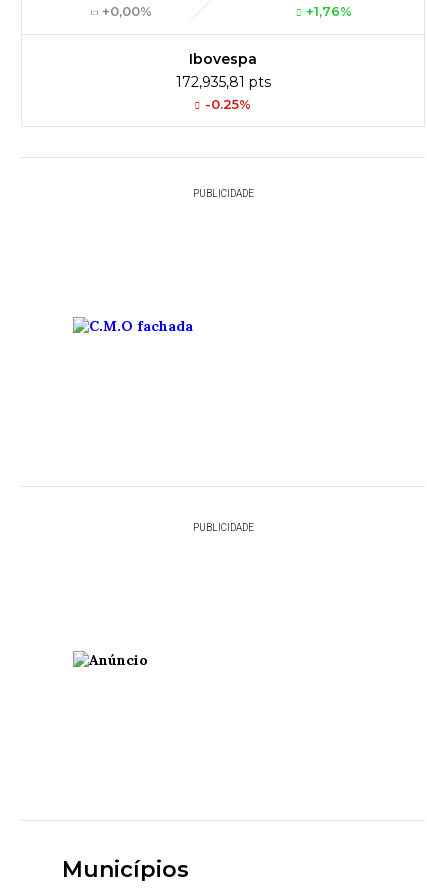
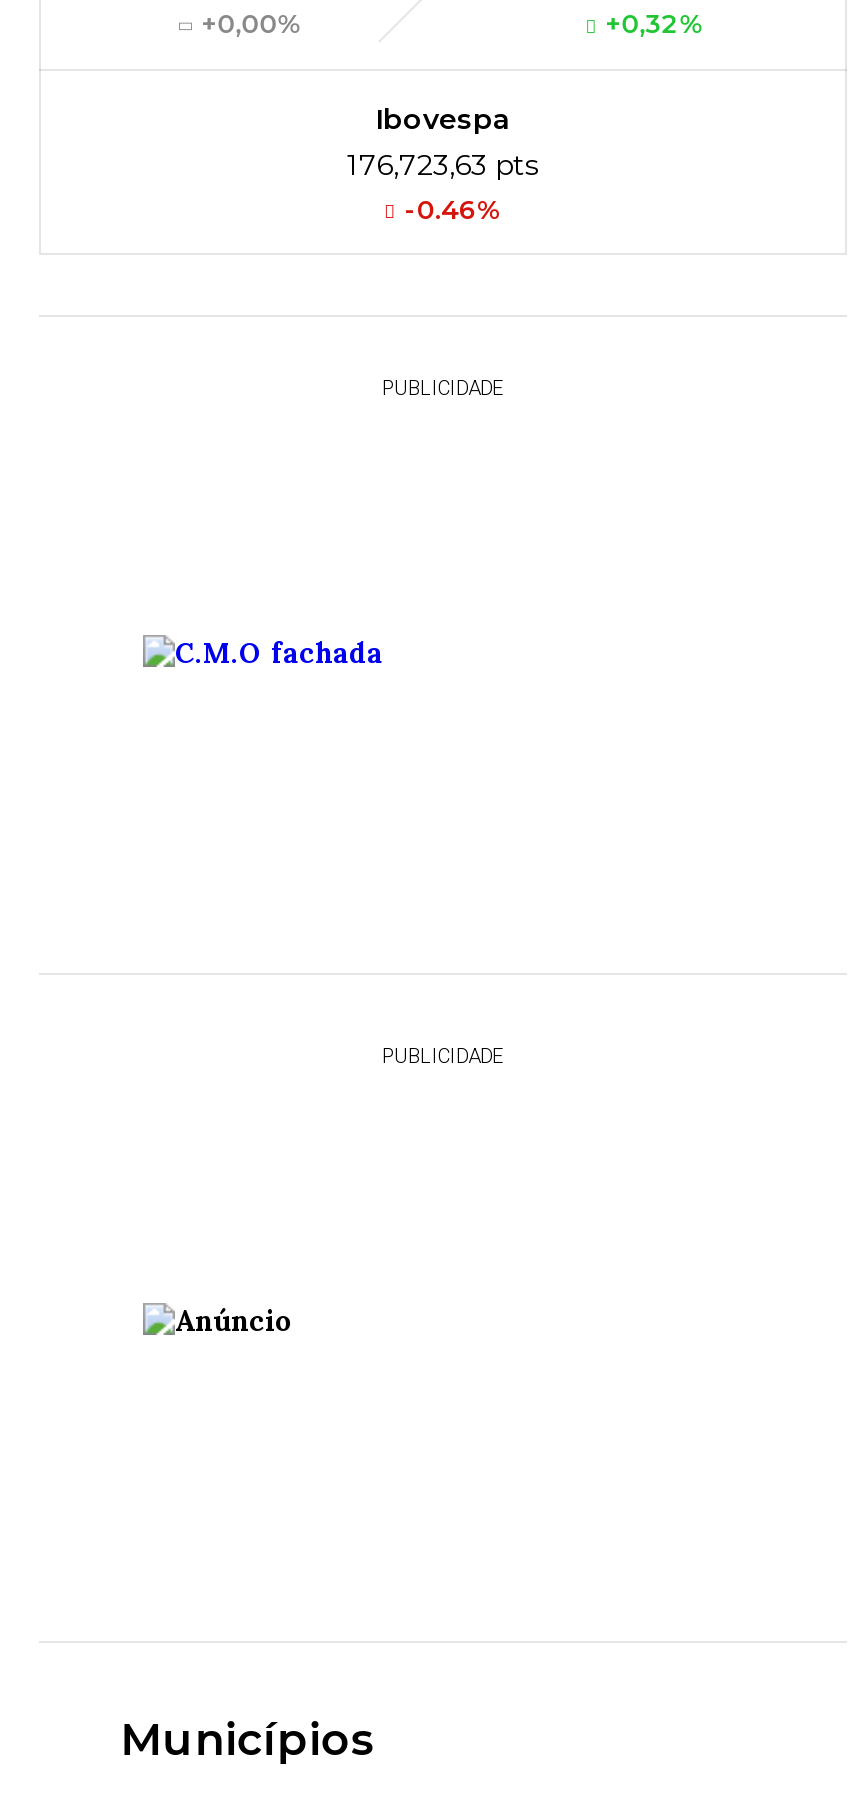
- +1,76%
+ +0,32%

- 172,935,81 pts
+ 176,723,63 pts

- -0.25%
+ -0.46%
